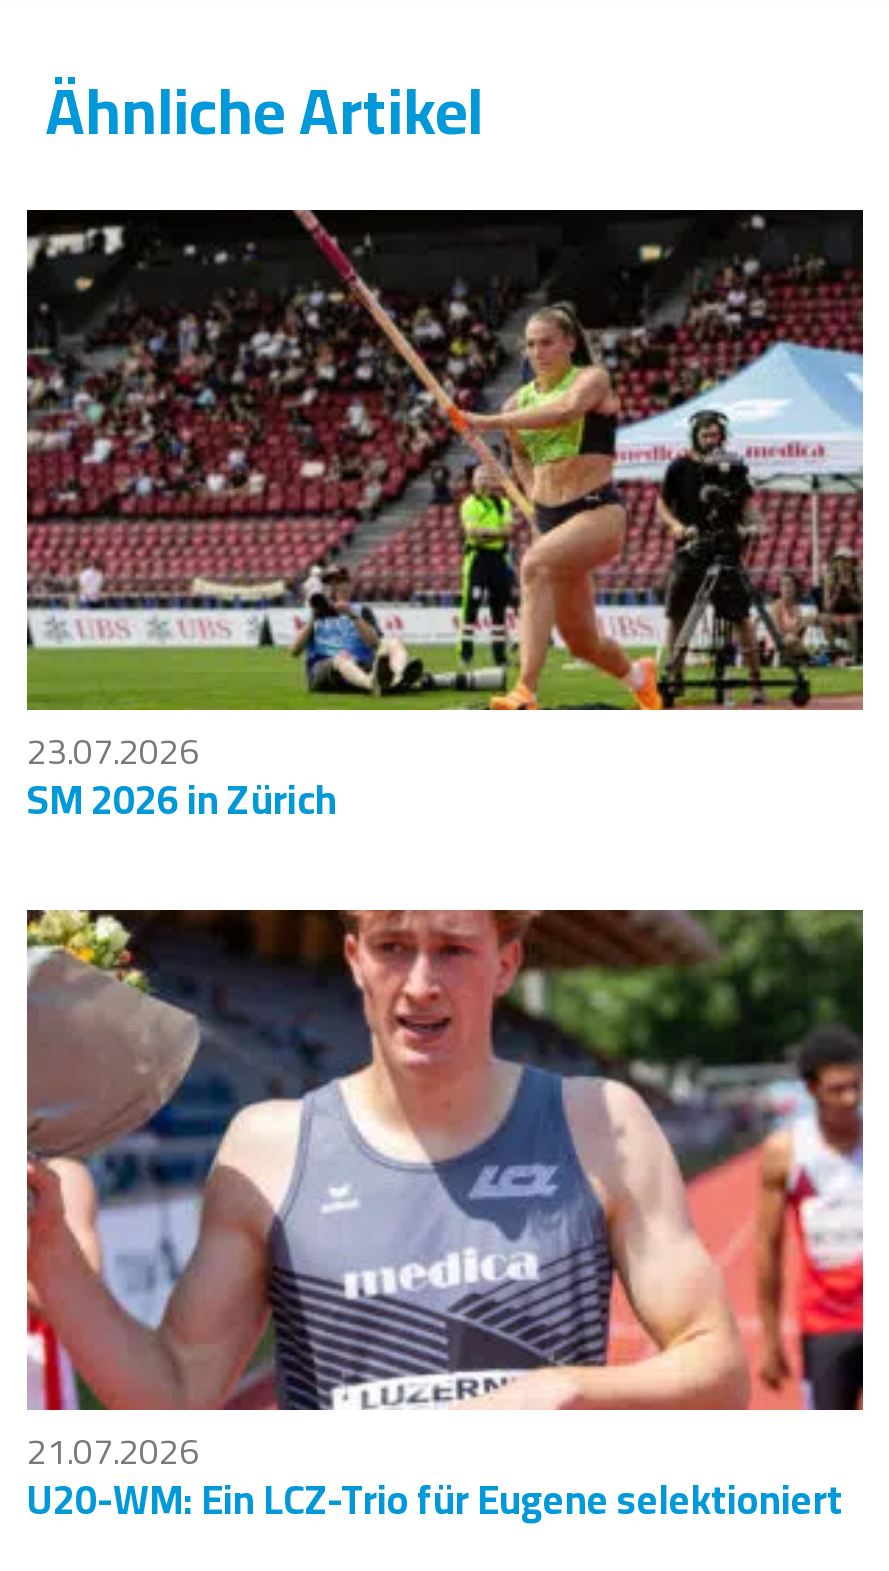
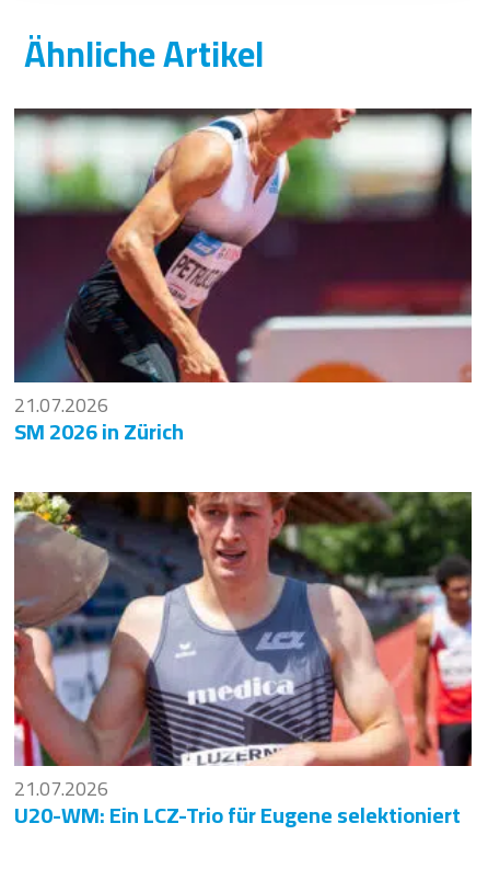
- [image]
- 23.07.2026
+ [image]
+ 21.07.2026
